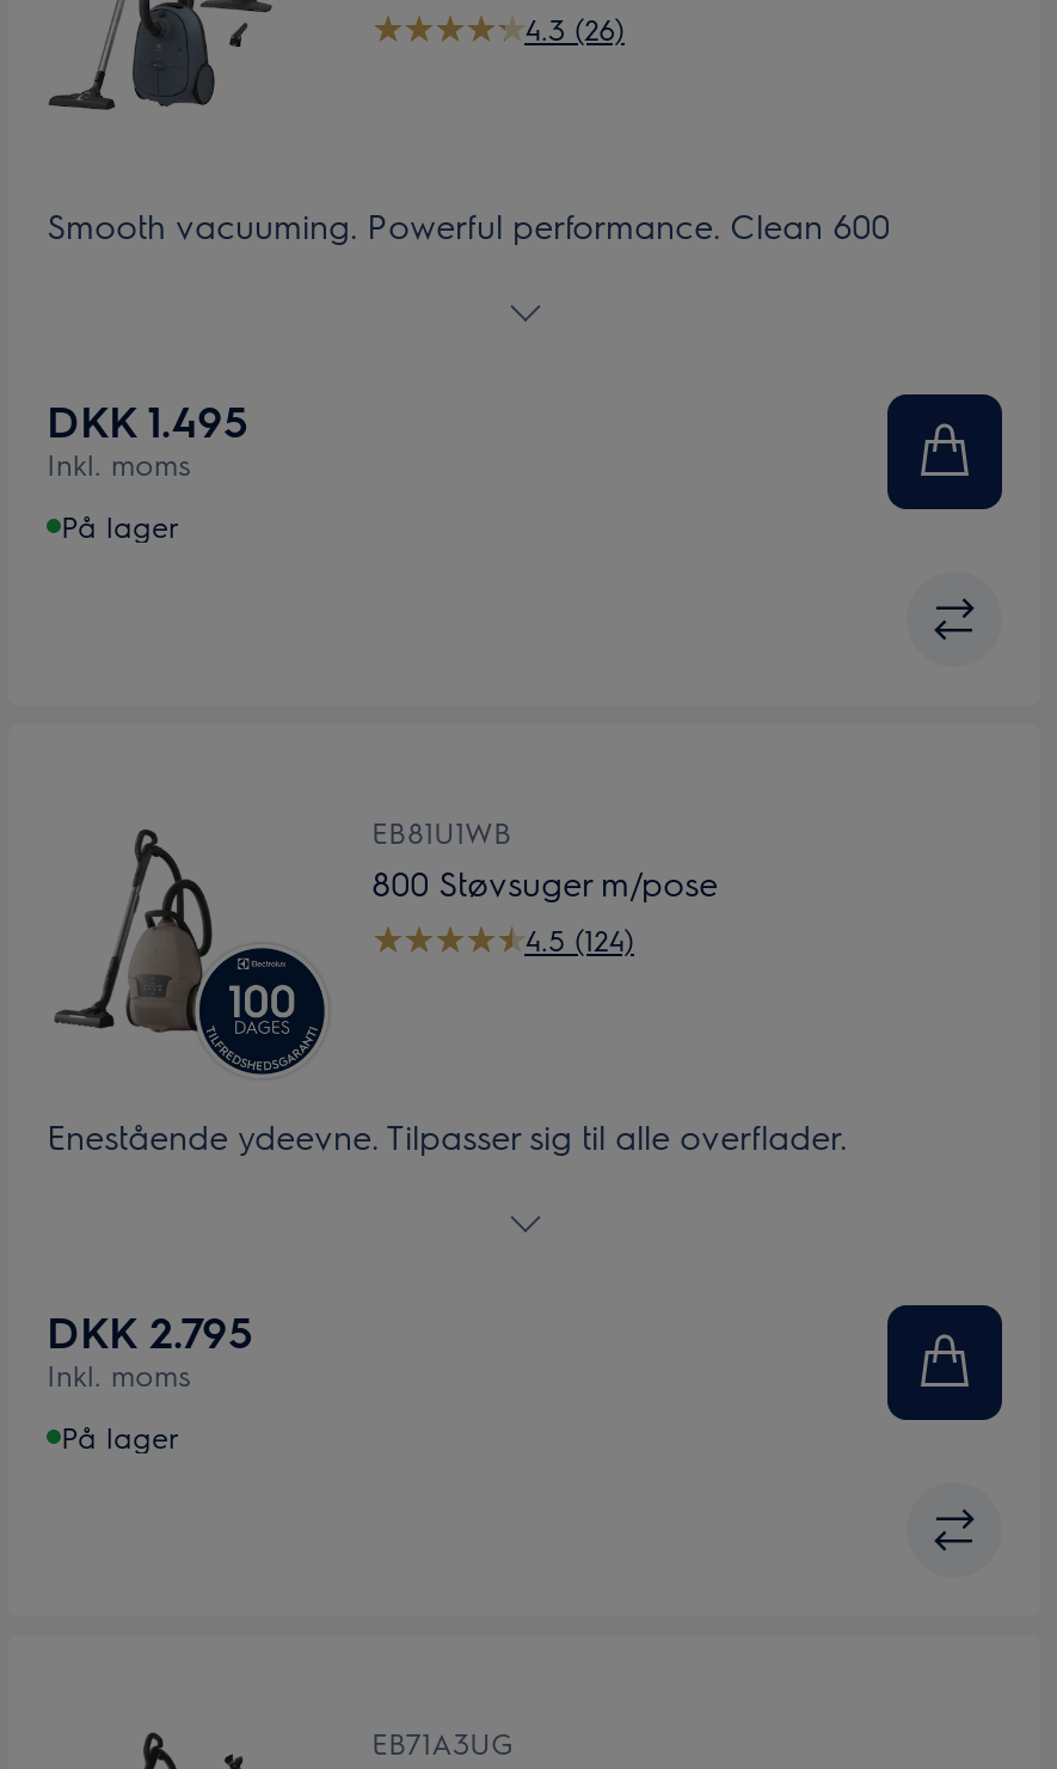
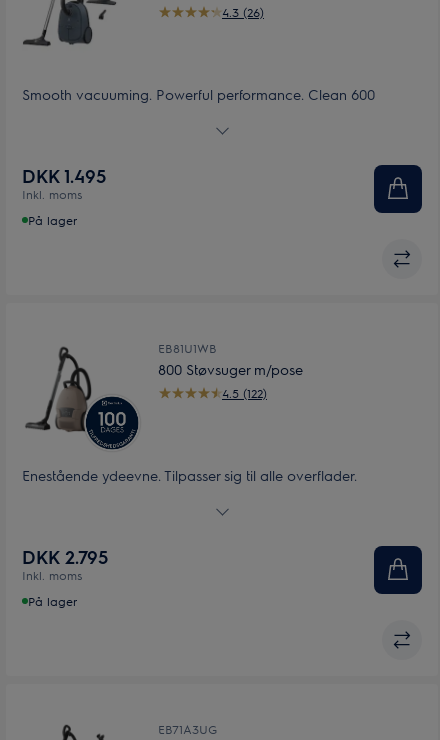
- 4.5 (124)
+ 4.5 (122)
